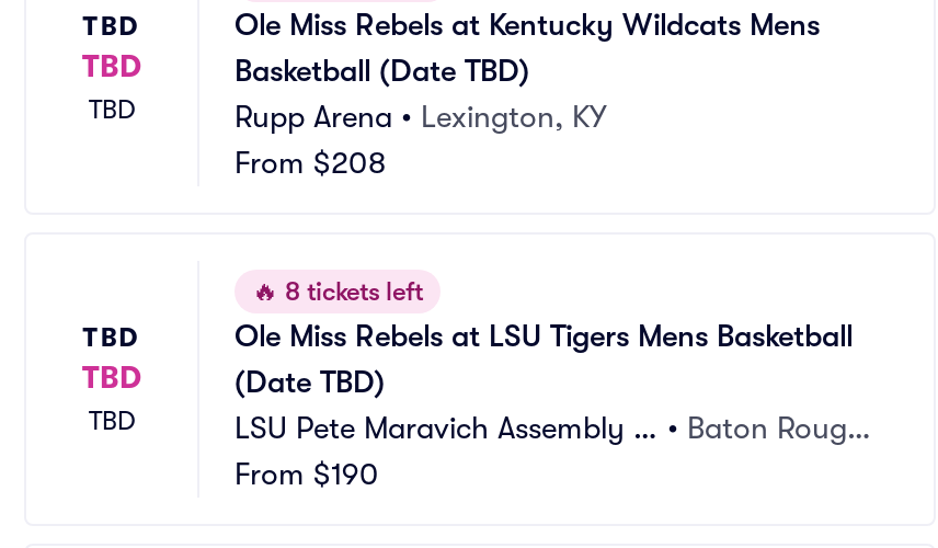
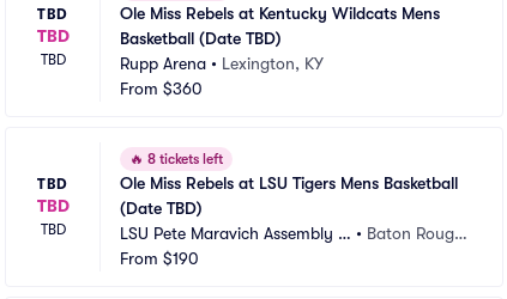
- From $208
+ From $360
